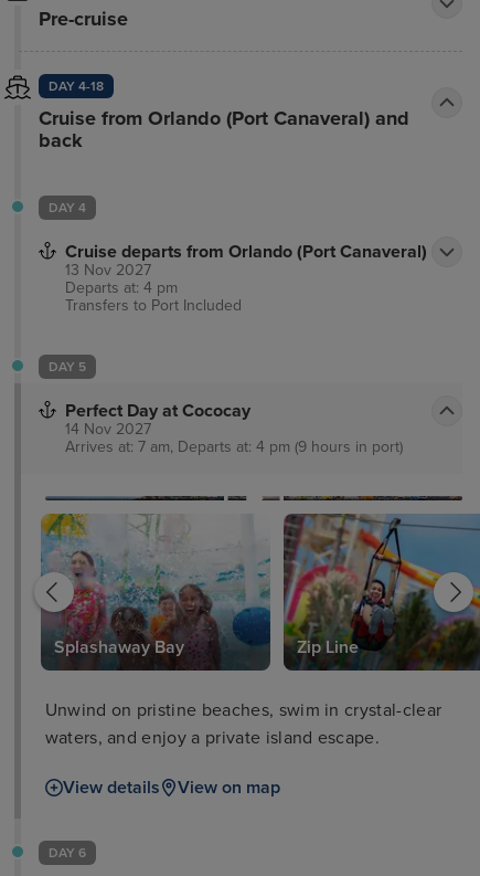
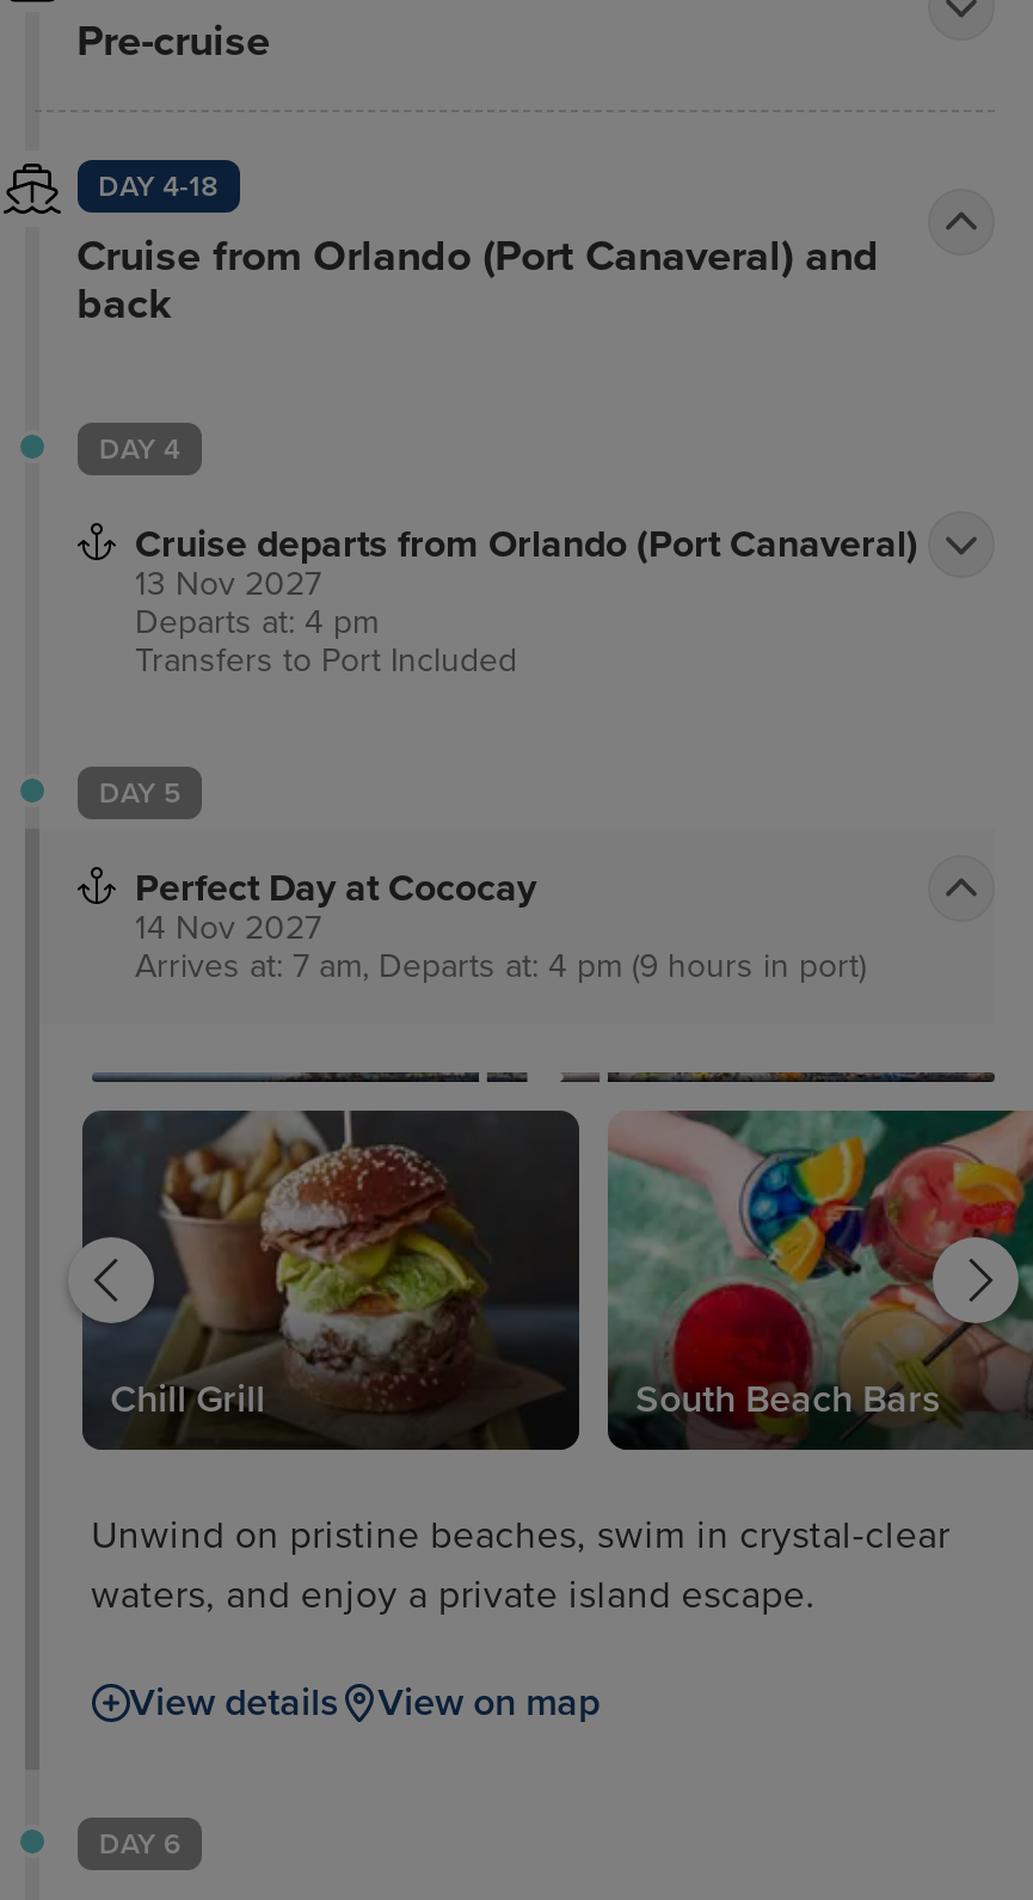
- [image]
- Splashaway Bay
- Zip Line
+ [image]
+ Chill Grill
+ South Beach Bars

- [image]
+ [image]
